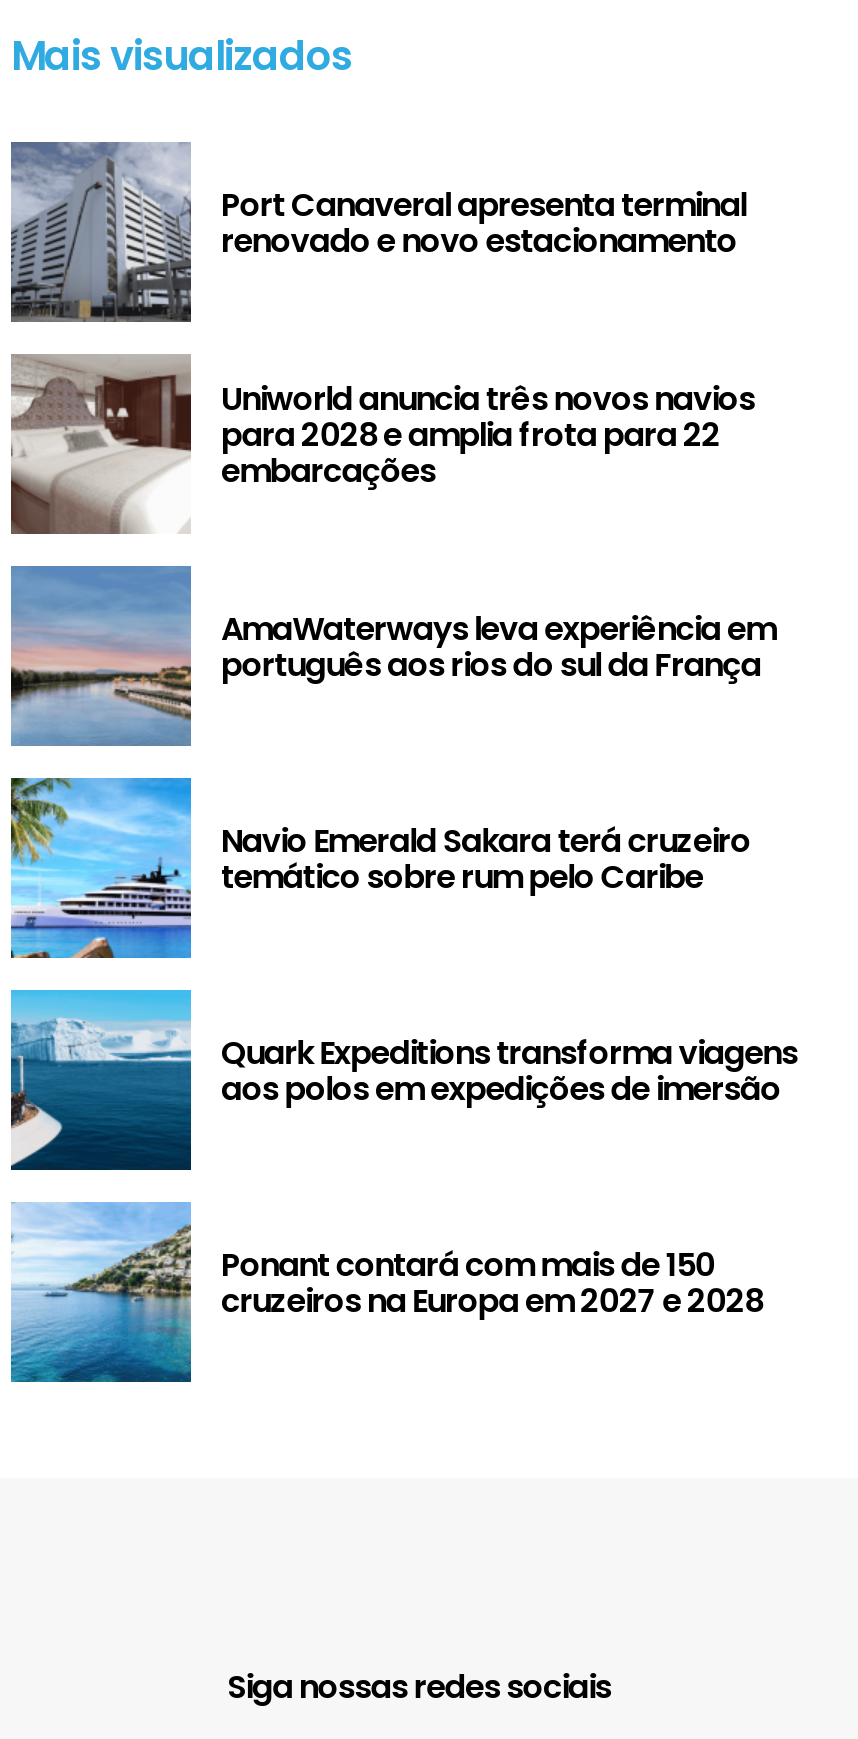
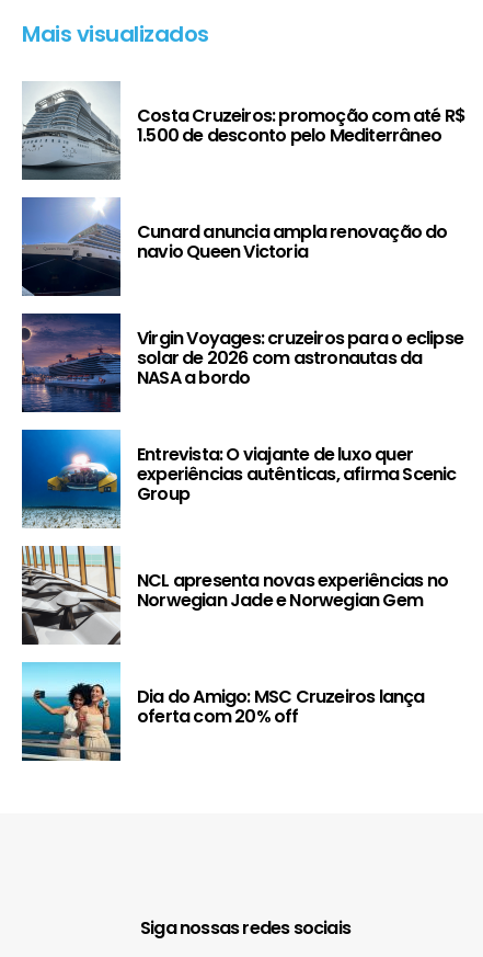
- [image]
- Port Canaveral apresenta terminal
- renovado e novo estacionamento
+ [image]
+ Costa Cruzeiros: promoção com até R$
+ 1.500 de desconto pelo Mediterrâneo

- [image]
- Uniworld anuncia três novos navios
- para 2028 e amplia frota para 22
- embarcações
+ [image]
+ Cunard anuncia ampla renovação do
+ navio Queen Victoria

- [image]
- AmaWaterways leva experiência em
- português aos rios do sul da França
+ [image]
+ Virgin Voyages: cruzeiros para o eclipse
+ solar de 2026 com astronautas da
+ NASA a bordo

- [image]
- Navio Emerald Sakara terá cruzeiro
- temático sobre rum pelo Caribe
+ [image]
+ Entrevista: O viajante de luxo quer
+ experiências autênticas, afirma Scenic
+ Group

- [image]
- Quark Expeditions transforma viagens
- aos polos em expedições de imersão
+ [image]
+ NCL apresenta novas experiências no
+ Norwegian Jade e Norwegian Gem

- [image]
- Ponant contará com mais de 150
- cruzeiros na Europa em 2027 e 2028
+ [image]
+ Dia do Amigo: MSC Cruzeiros lança
+ oferta com 20% off
